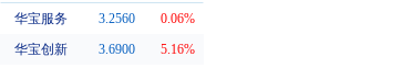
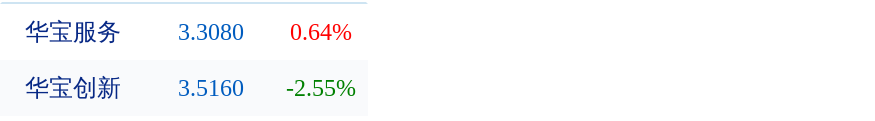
- 3.2560
+ 3.3080

- 0.06%
+ 0.64%

- 3.6900
+ 3.5160

- 5.16%
+ -2.55%
